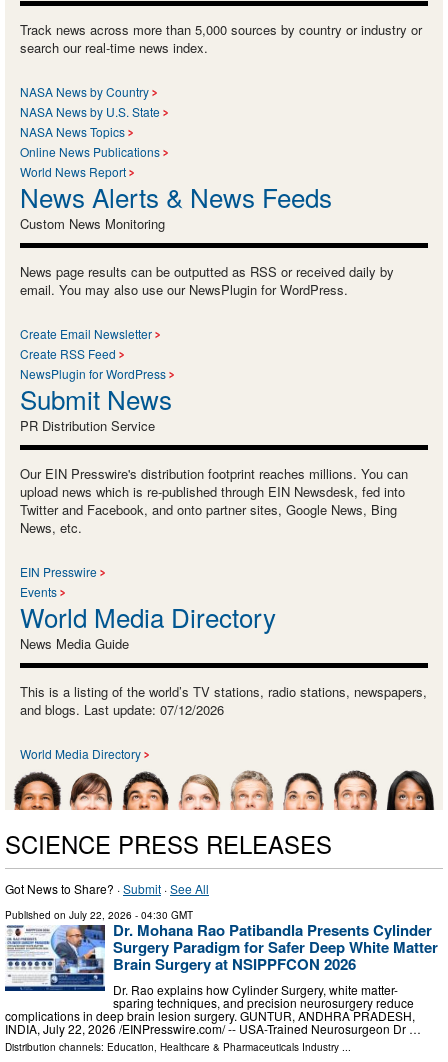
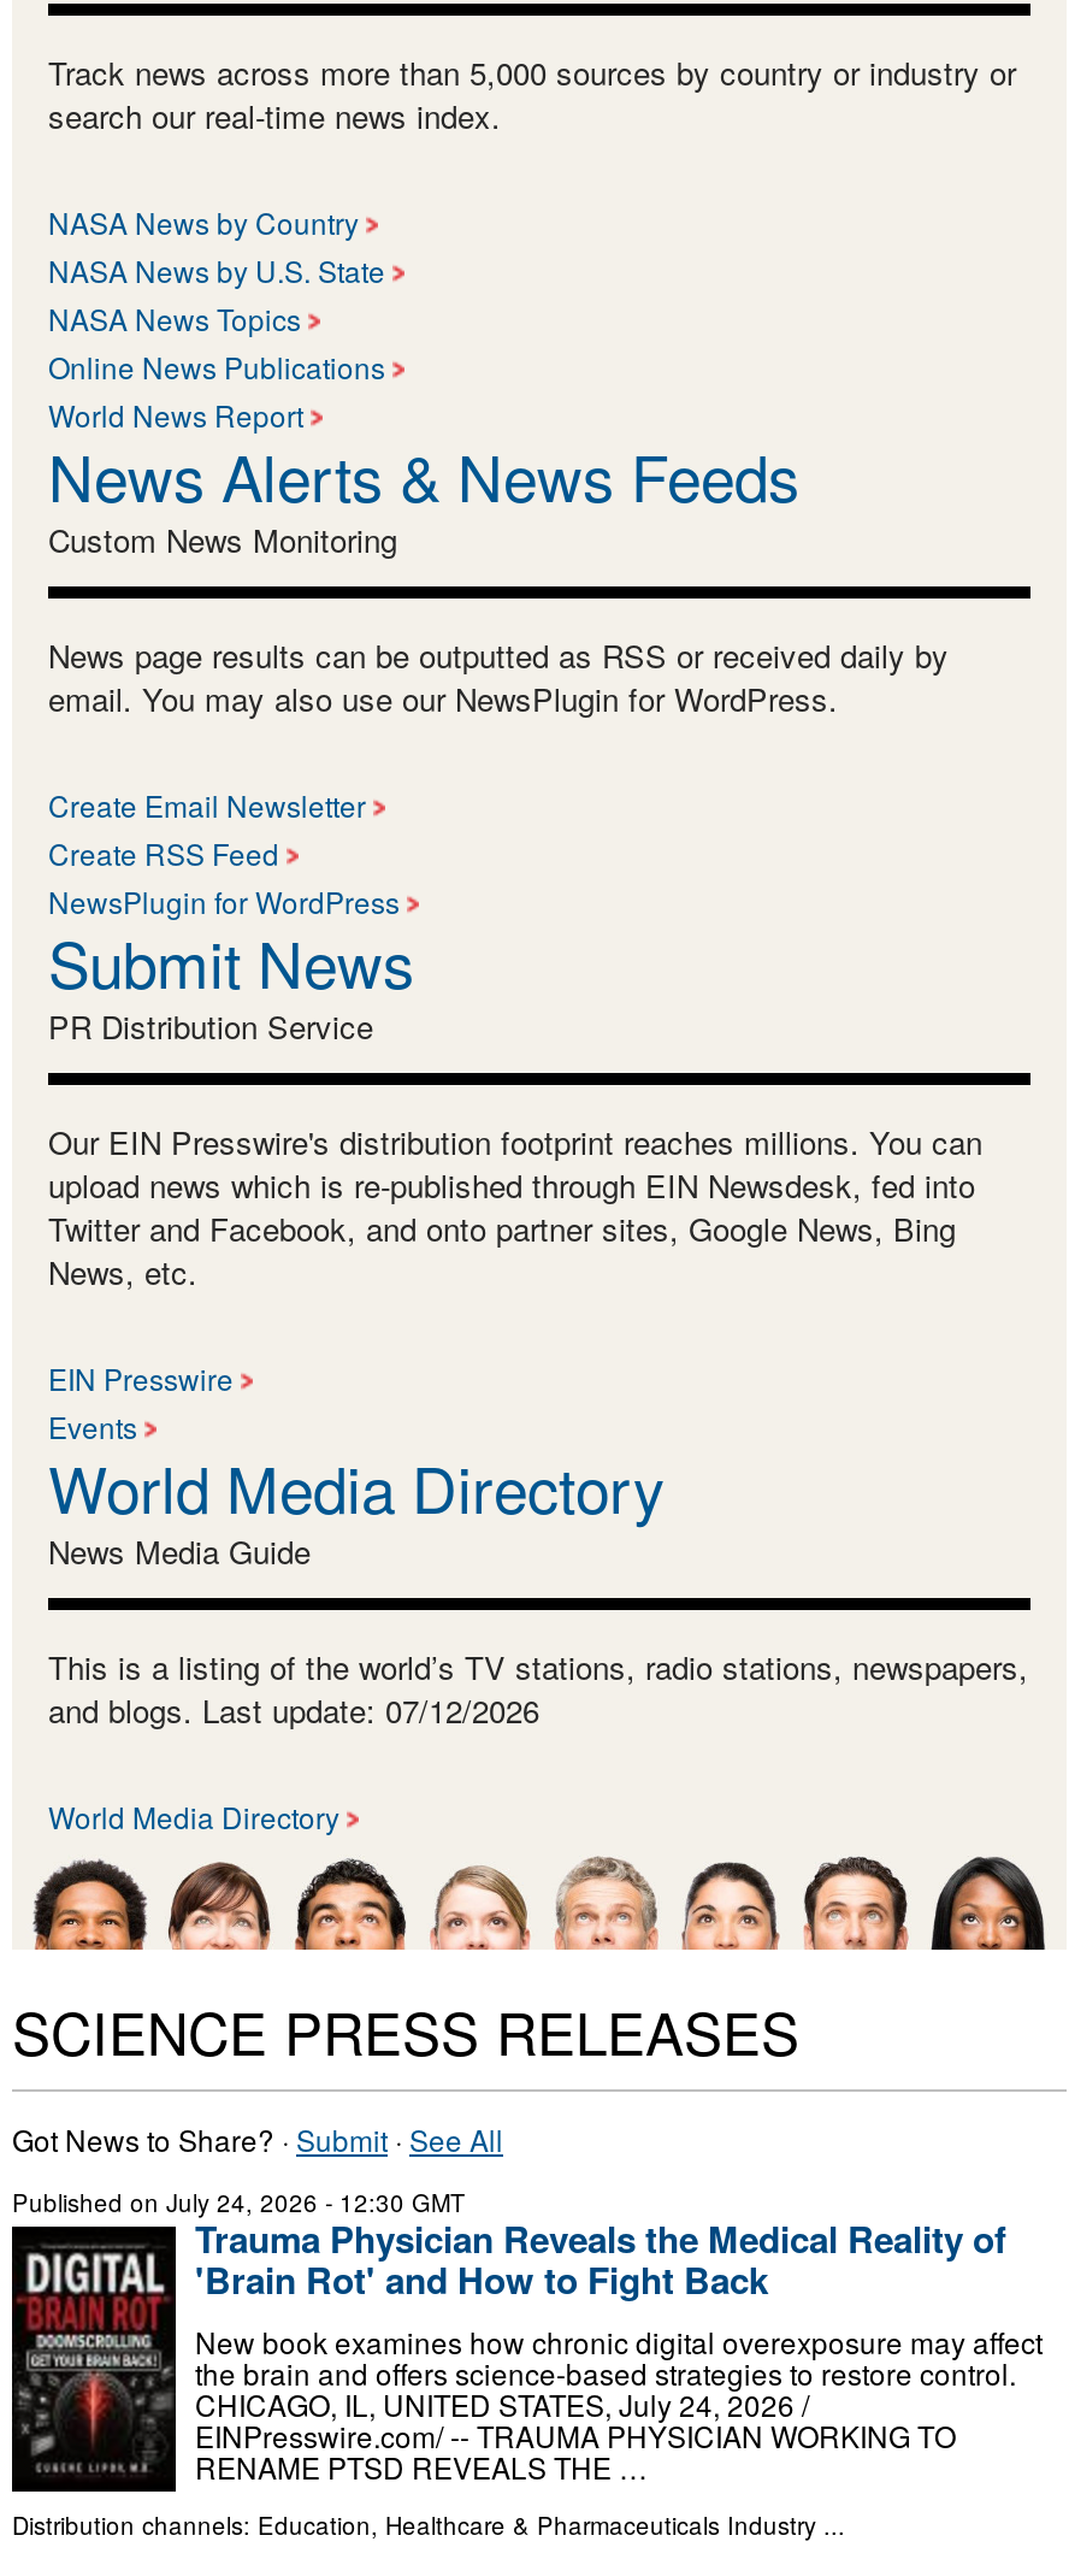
- [image]
- Published on July 22, 2026 - 04:30 GMT
- Dr. Mohana Rao Patibandla Presents Cylinder
- Surgery Paradigm for Safer Deep White Matter
- Brain Surgery at NSIPPFCON 2026
- Dr. Rao explains how Cylinder Surgery, white matter-
- sparing techniques, and precision neurosurgery reduce
- complications in deep brain lesion surgery. GUNTUR, ANDHRA PRADESH,
- INDIA, July 22, 2026 /EINPresswire.com/ -- USA-Trained Neurosurgeon Dr …
+ [image]
+ Published on July 24, 2026 - 12:30 GMT
+ Trauma Physician Reveals the Medical Reality of
+ 'Brain Rot' and How to Fight Back
+ New book examines how chronic digital overexposure may affect
+ the brain and offers science-based strategies to restore control.
+ CHICAGO, IL, UNITED STATES, July 24, 2026 /
+ EINPresswire.com/ -- TRAUMA PHYSICIAN WORKING TO
+ RENAME PTSD REVEALS THE …
